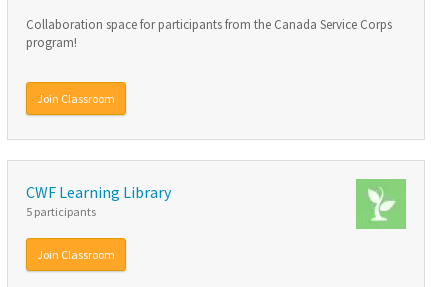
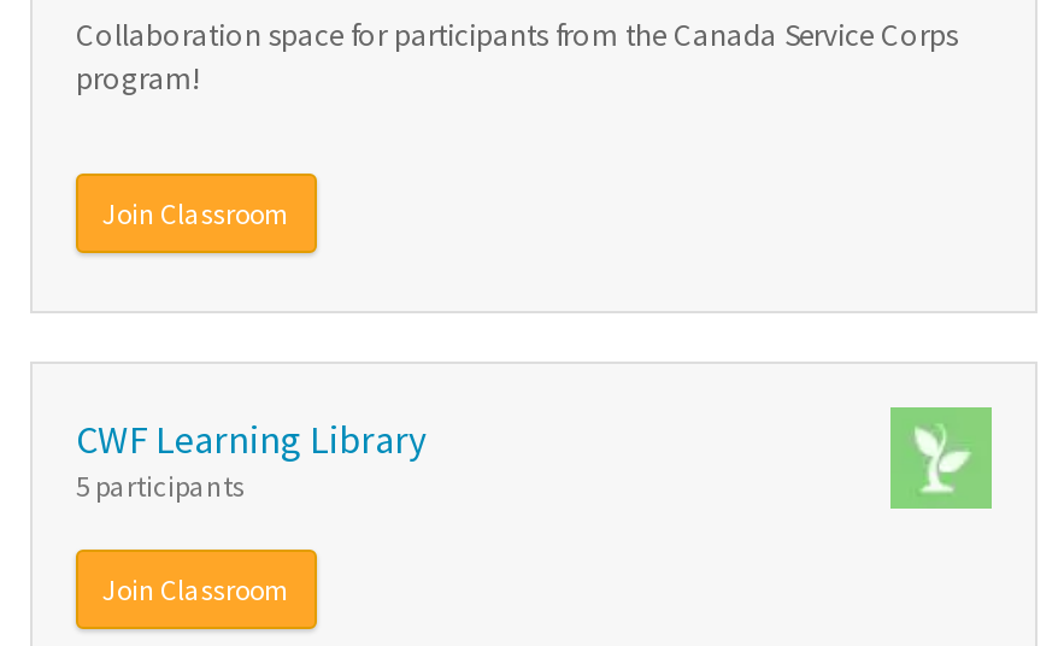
- [image]
+ [image]
